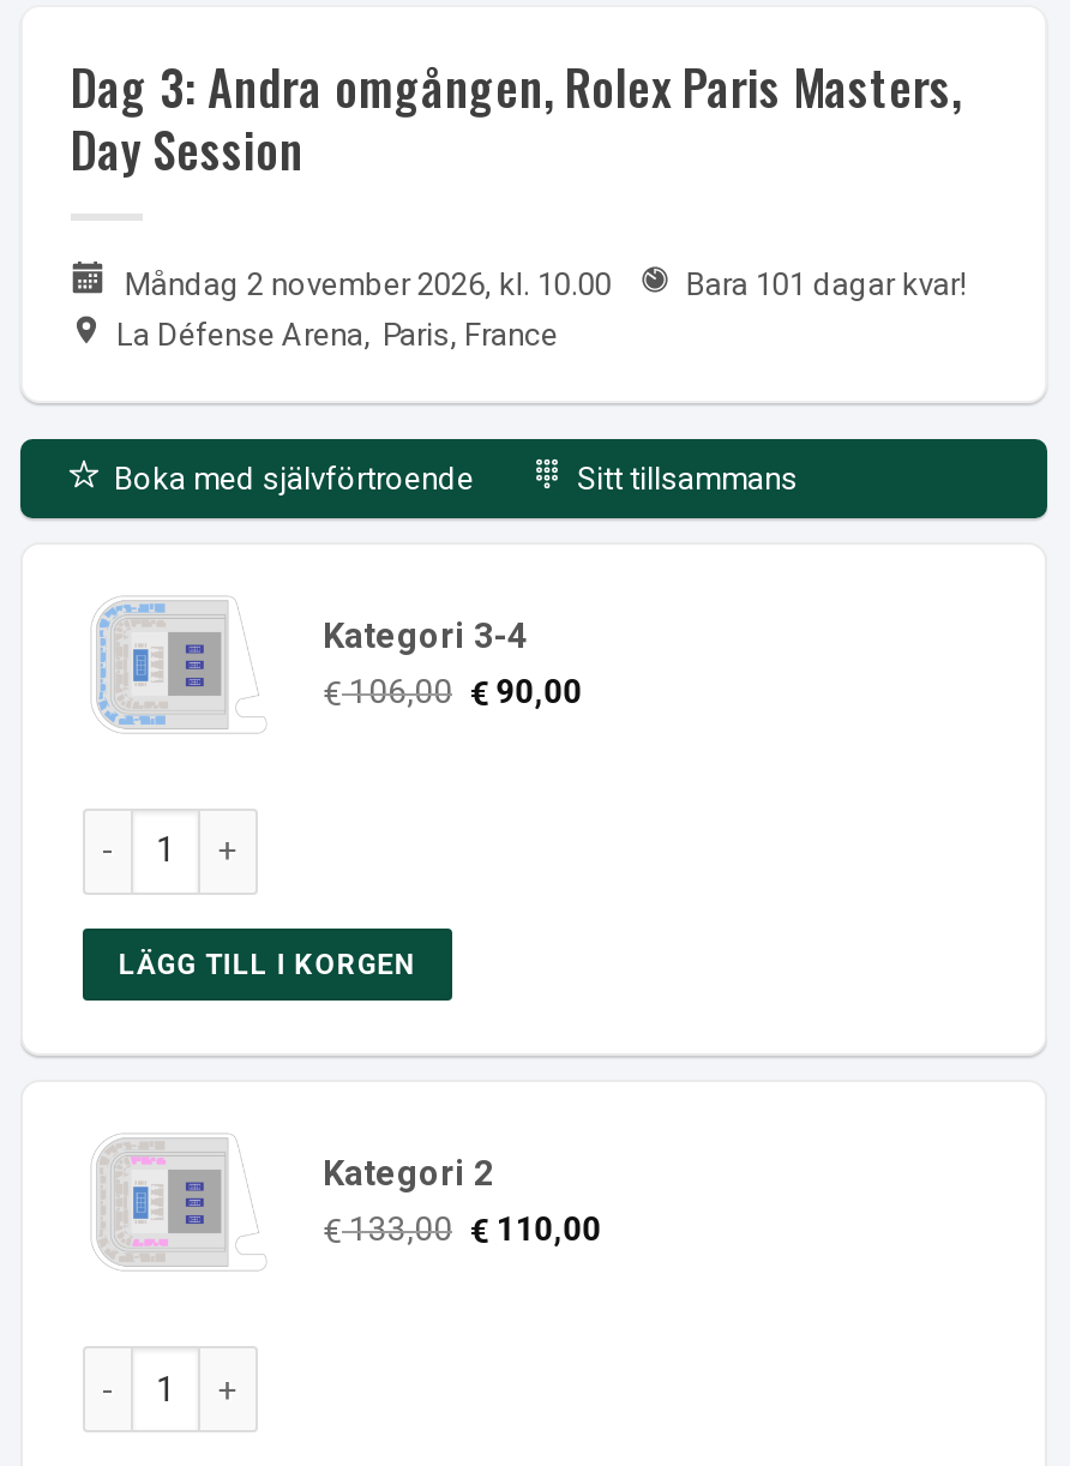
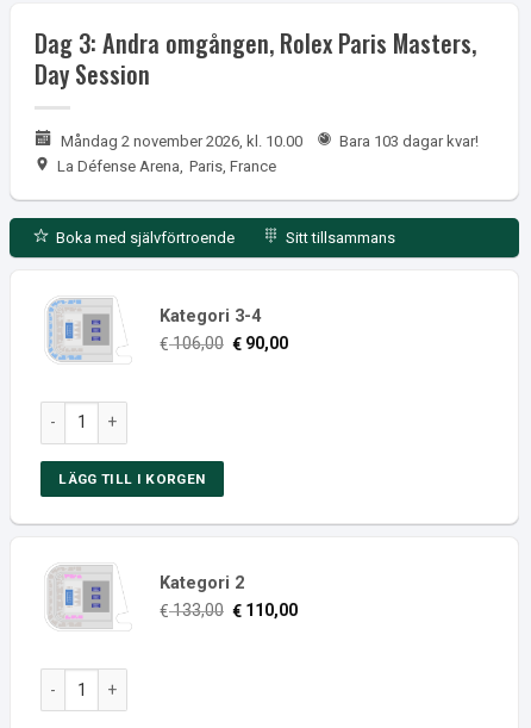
- Bara 101 dagar kvar!
+ Bara 103 dagar kvar!
